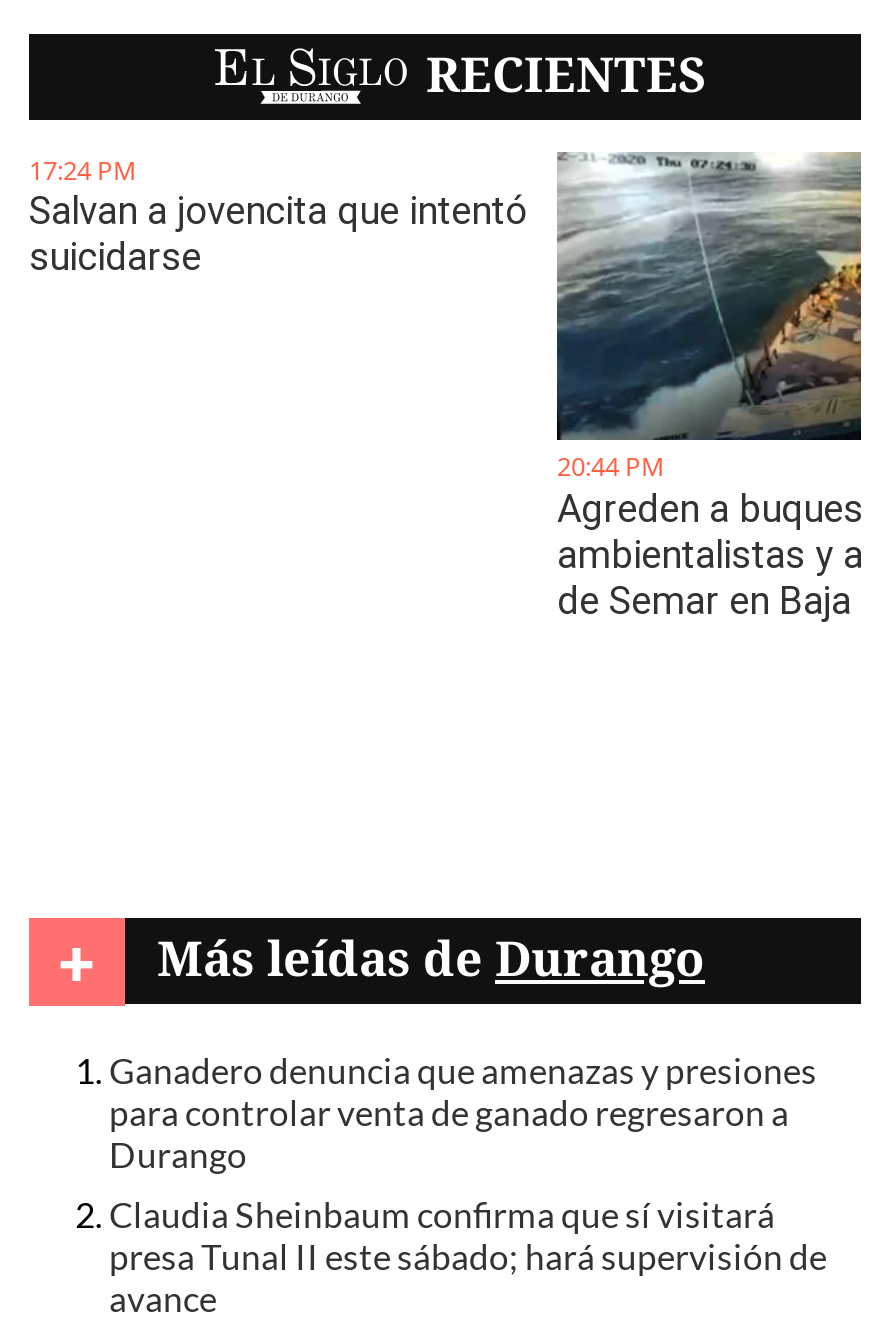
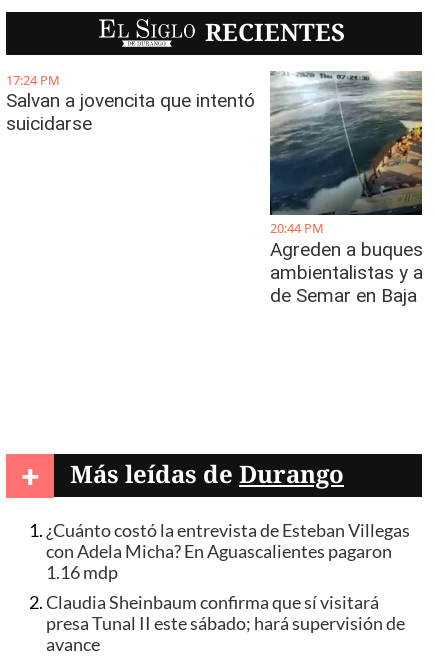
- Ganadero denuncia que amenazas y presiones
- para controlar venta de ganado regresaron a
- Durango
+ ¿Cuánto costó la entrevista de Esteban Villegas
+ con Adela Micha? En Aguascalientes pagaron
+ 1.16 mdp
